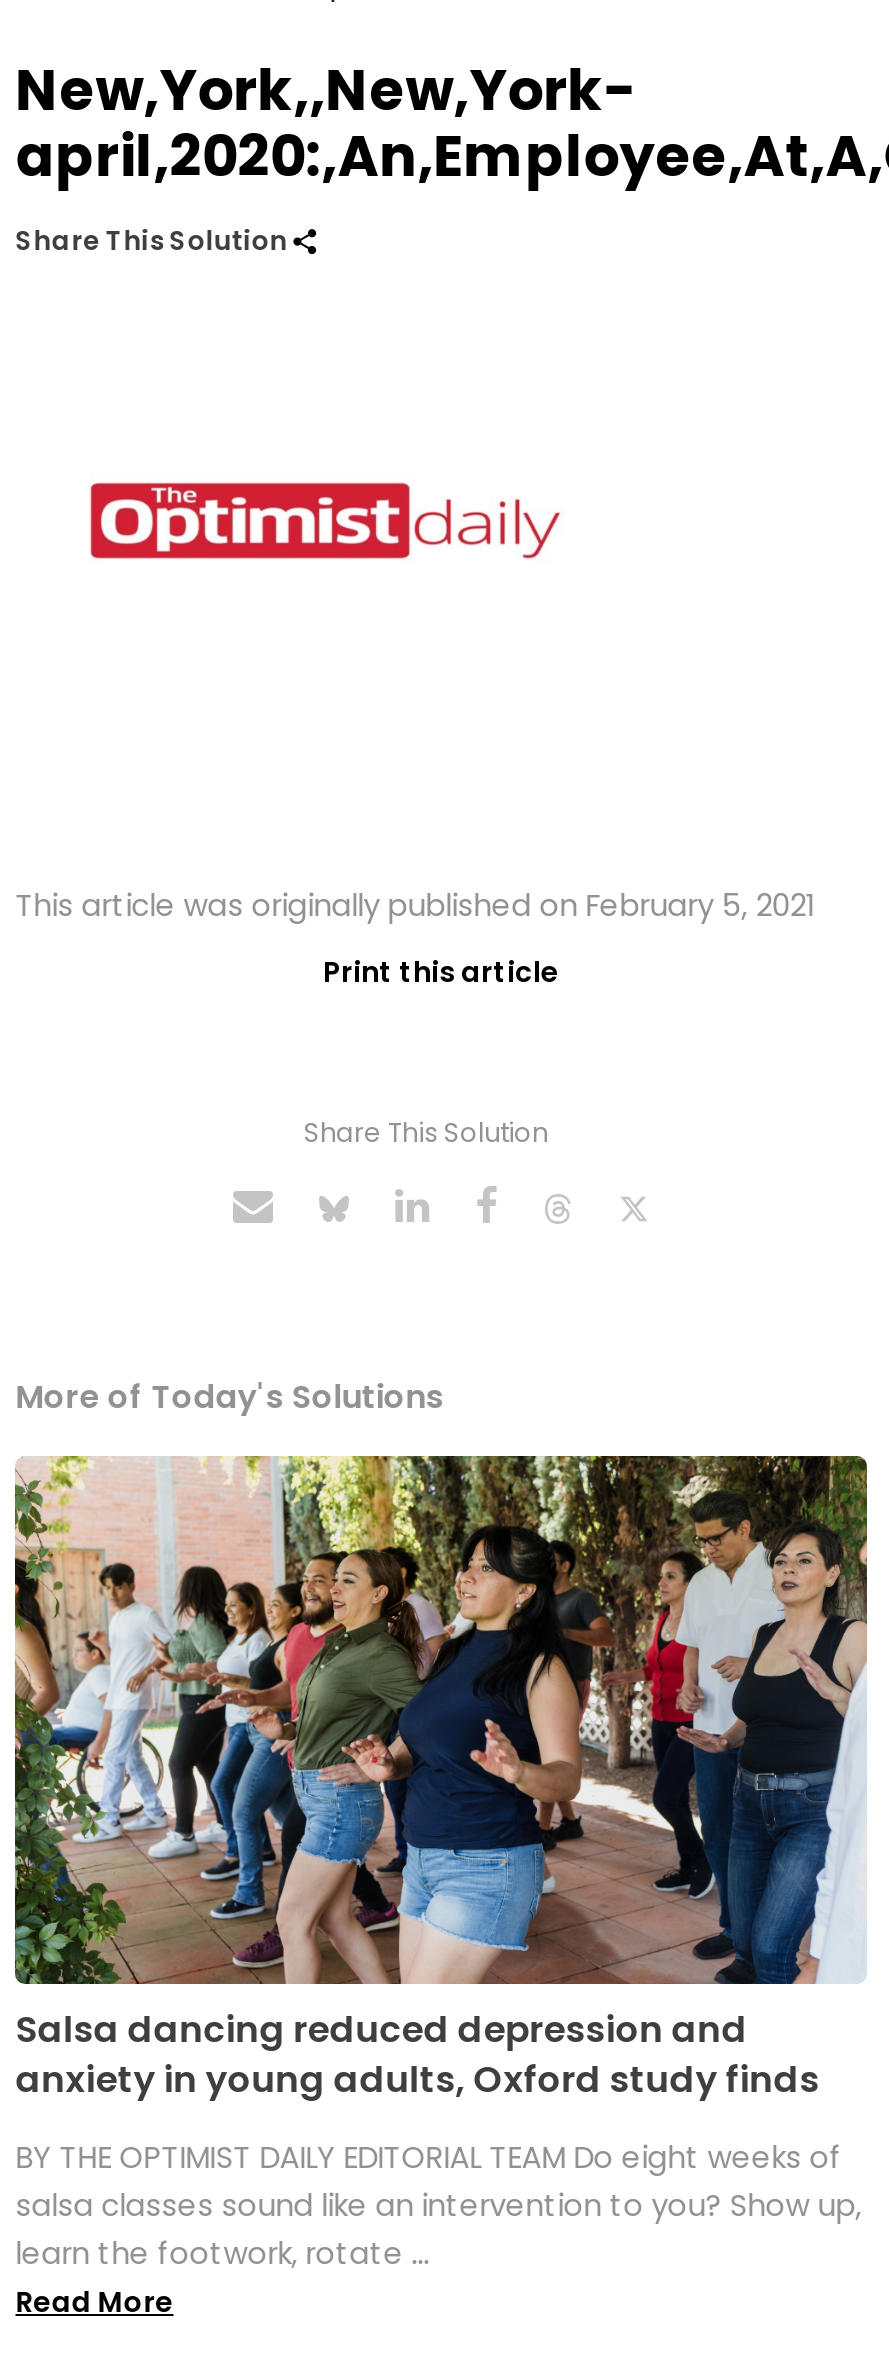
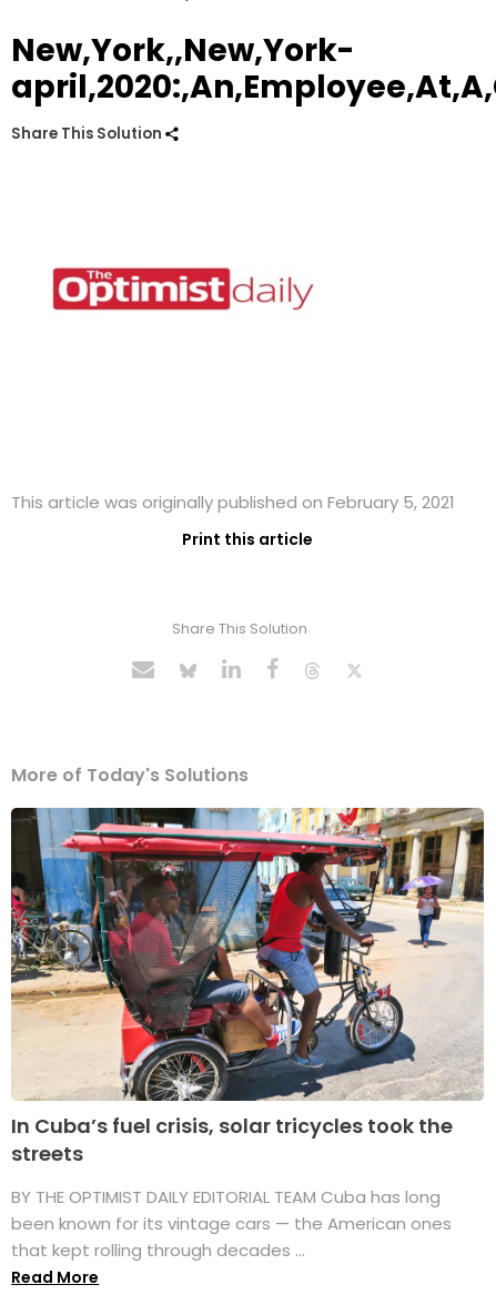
- [image]
- Salsa dancing reduced depression and
- anxiety in young adults, Oxford study finds
+ [image]
+ In Cuba’s fuel crisis, solar tricycles took the
+ streets

- BY THE OPTIMIST DAILY EDITORIAL TEAM Do eight weeks of
- salsa classes sound like an intervention to you? Show up,
- learn the footwork, rotate ...
+ BY THE OPTIMIST DAILY EDITORIAL TEAM Cuba has long
+ been known for its vintage cars — the American ones
+ that kept rolling through decades ...
